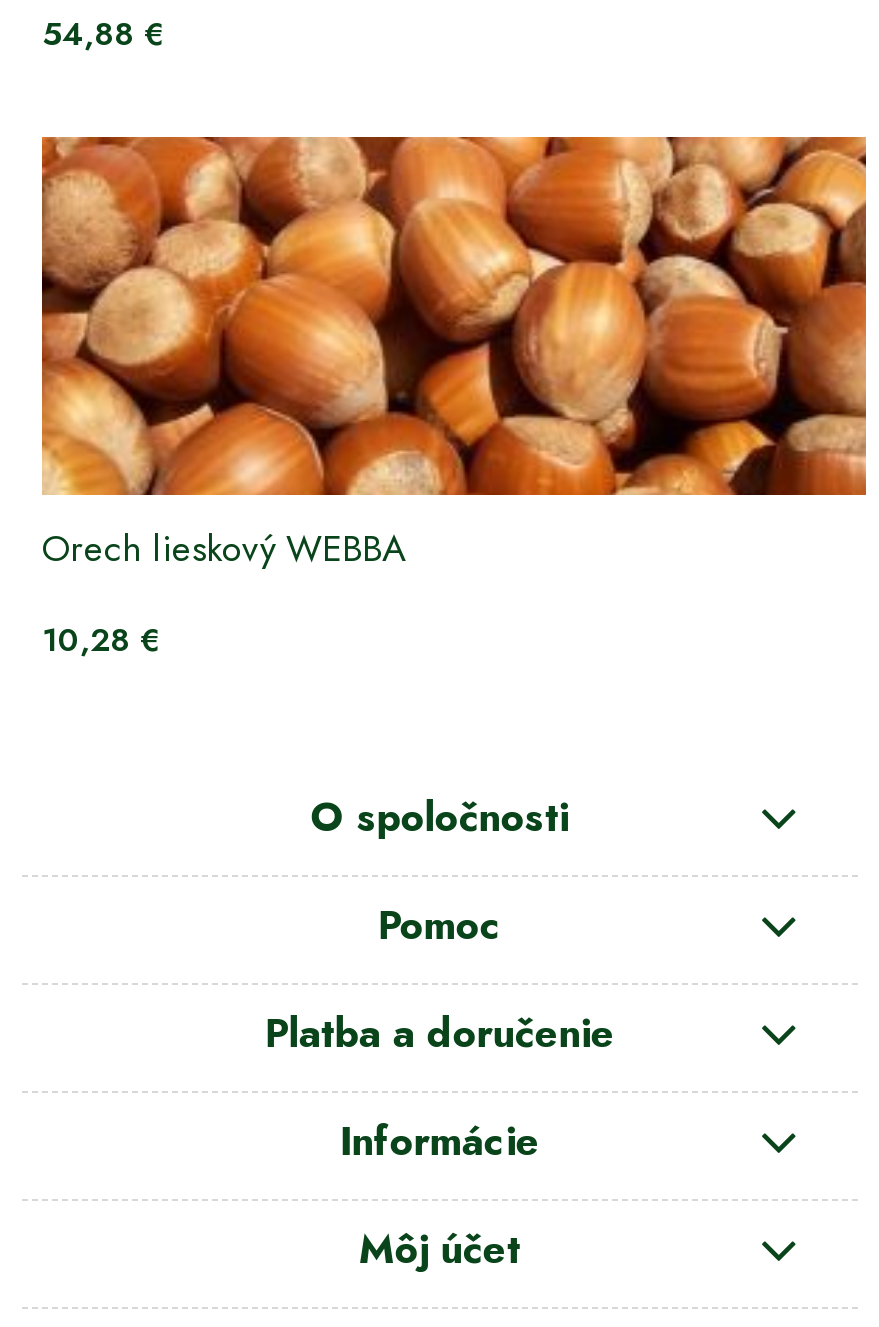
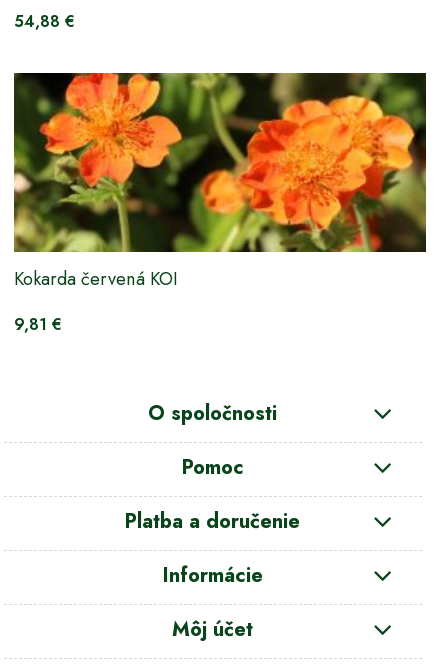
- [image]
- Orech lieskový WEBBA
+ [image]
+ Kokarda červená KOI

- 10,28 €
+ 9,81 €
